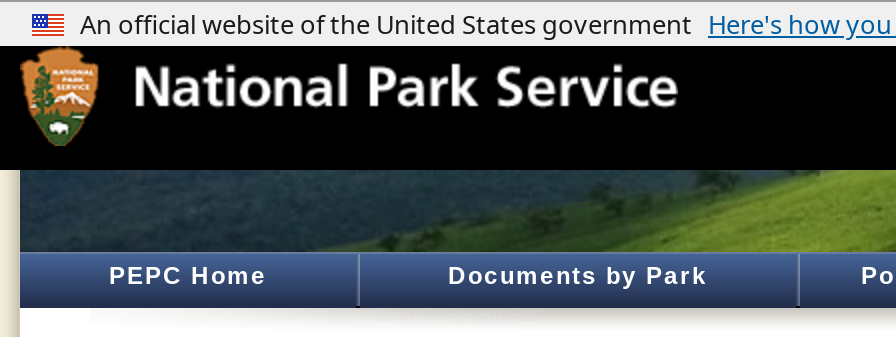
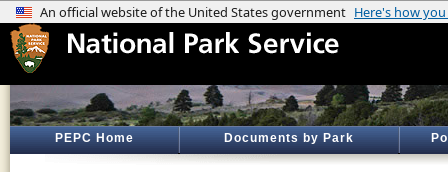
- [image]
+ [image]
